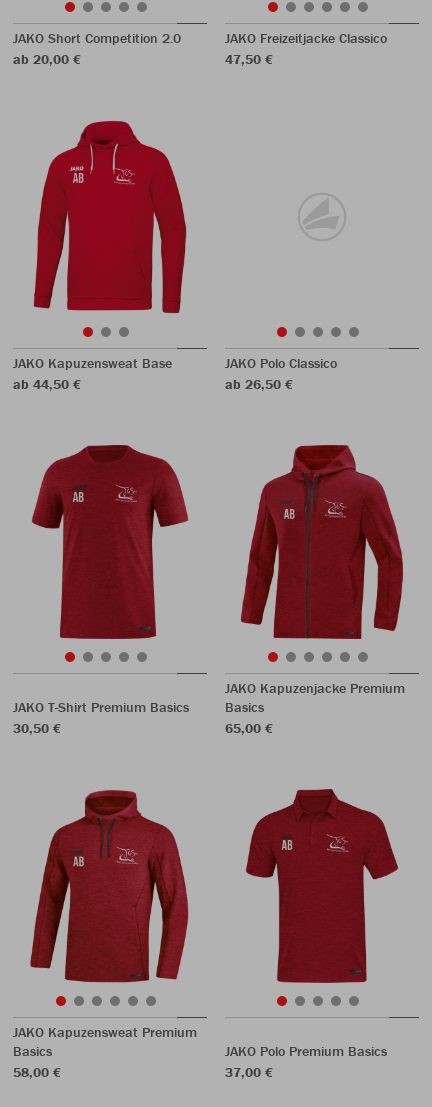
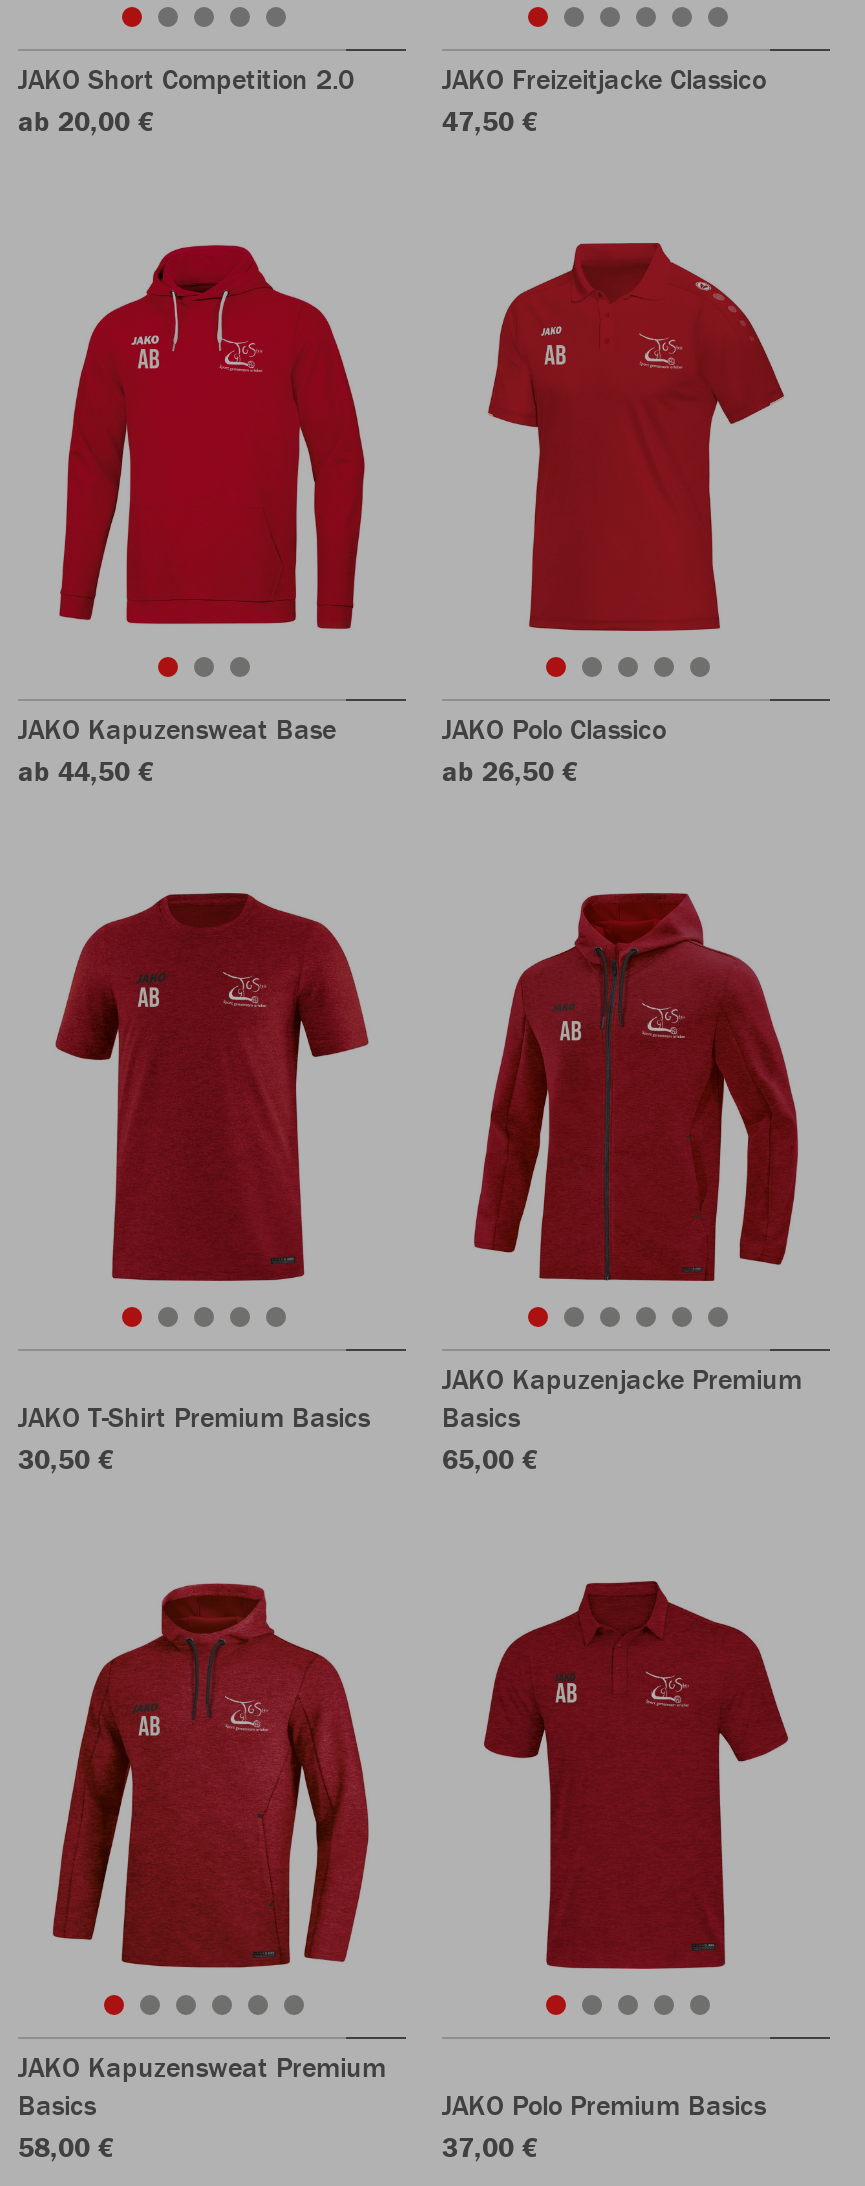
+ [image]
